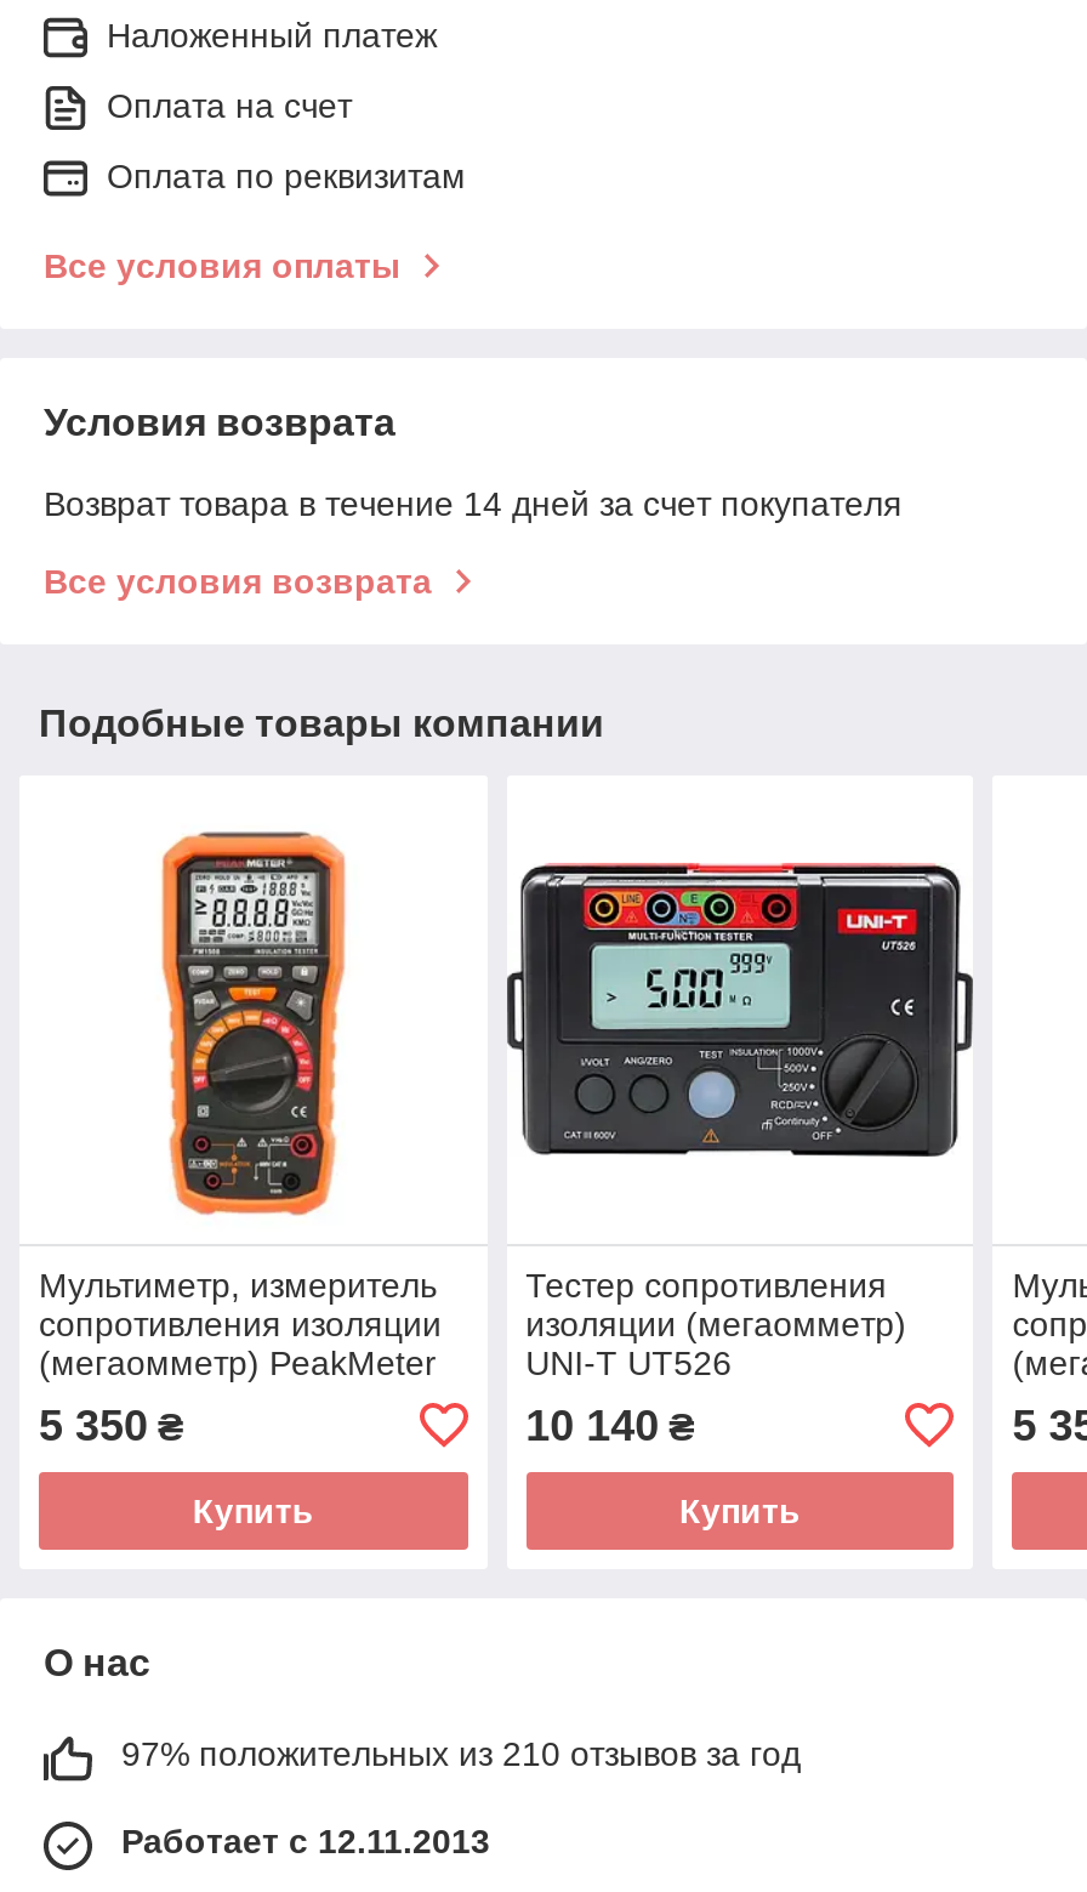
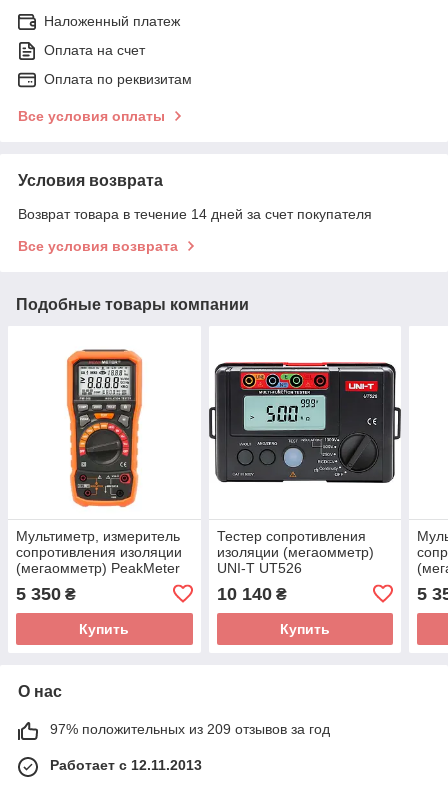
- 97% положительных из 210 отзывов за год
+ 97% положительных из 209 отзывов за год
